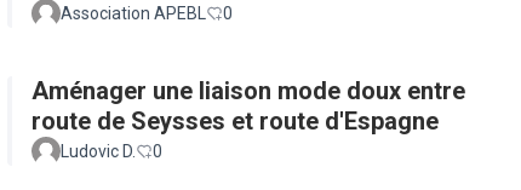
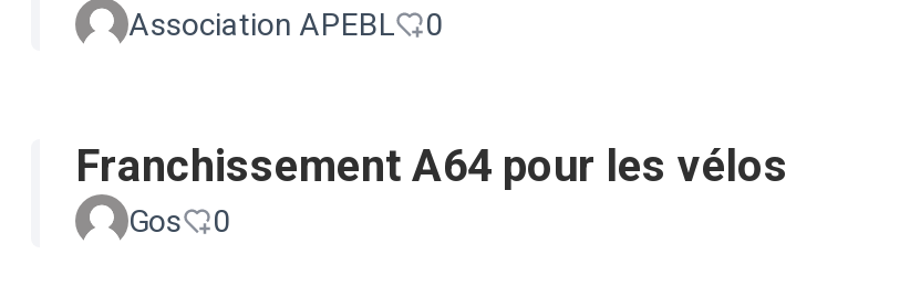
- Aménager une liaison mode doux entre
- route de Seysses et route d'Espagne
- Ludovic D.
+ Franchissement A64 pour les vélos
+ Gos
